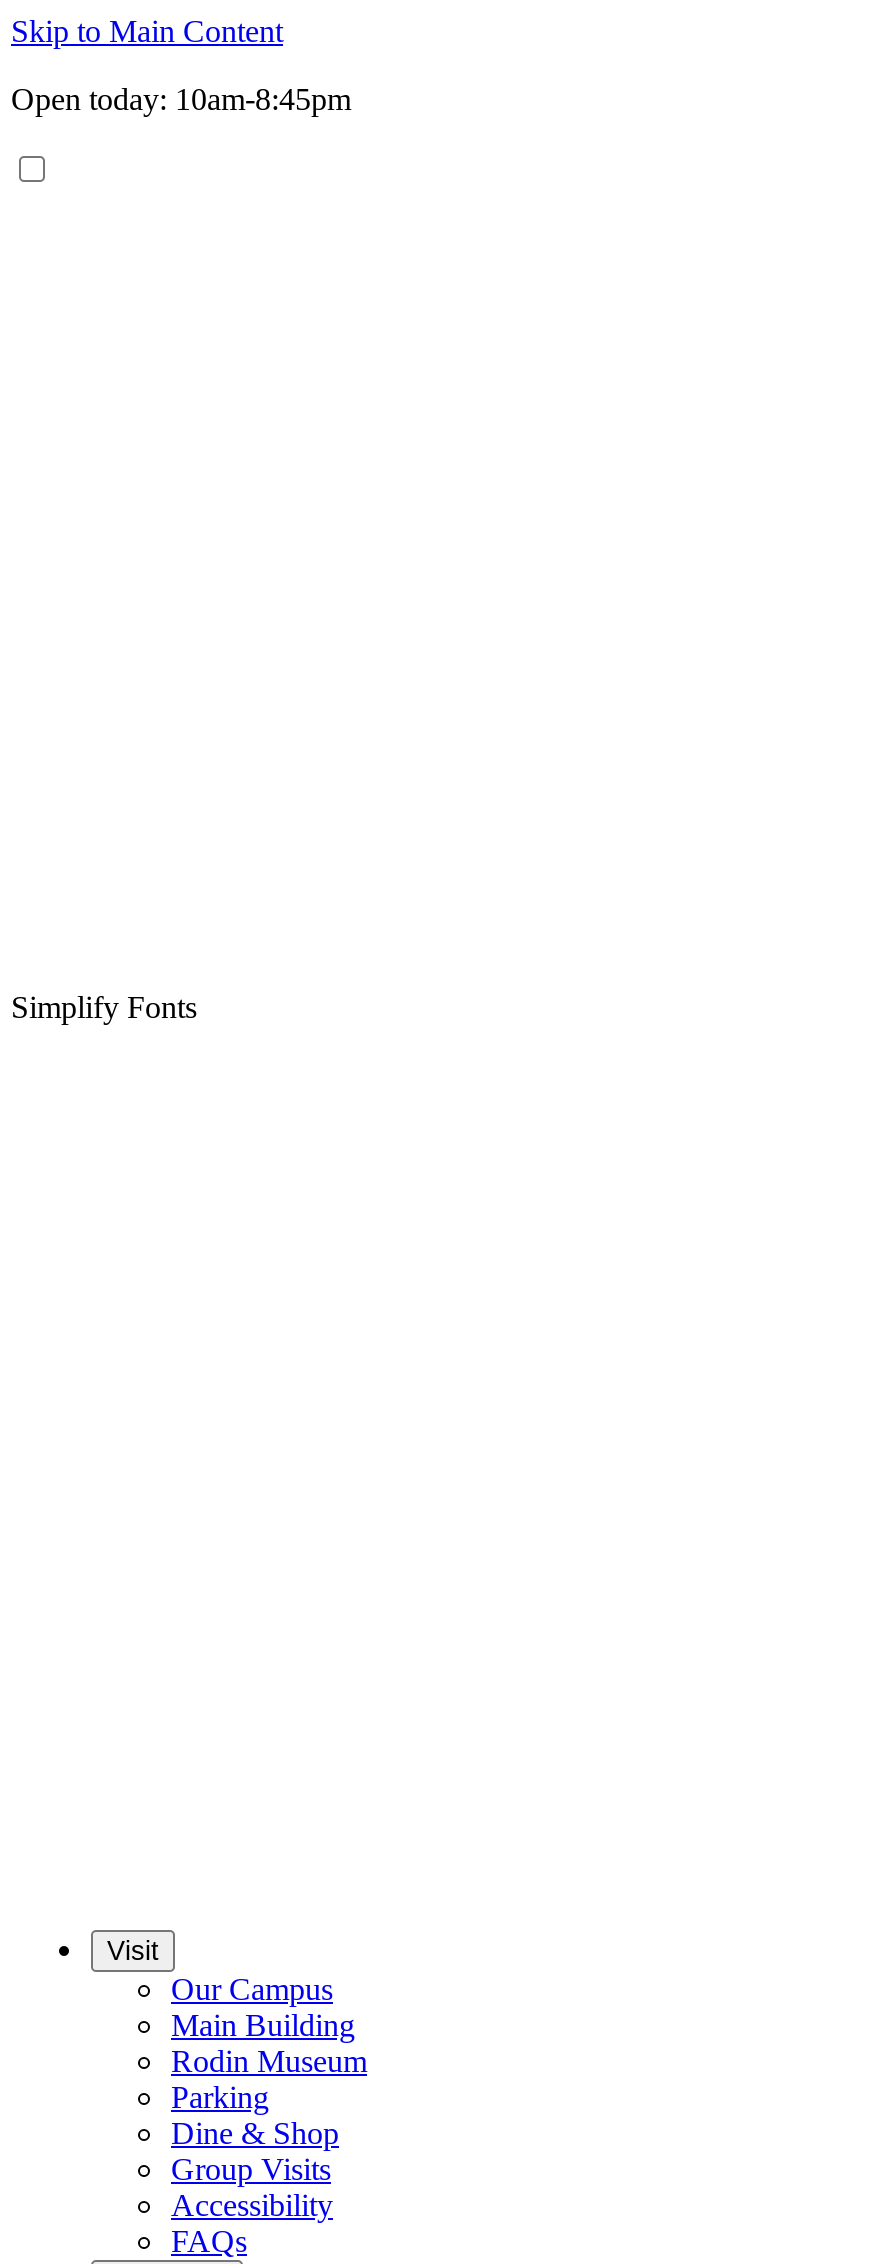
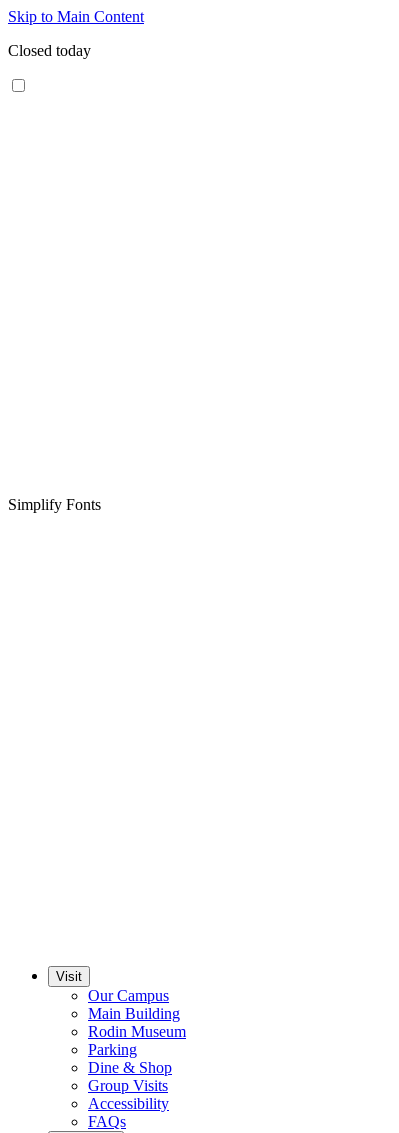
- Open today: 10am-8:45pm
+ Closed today
